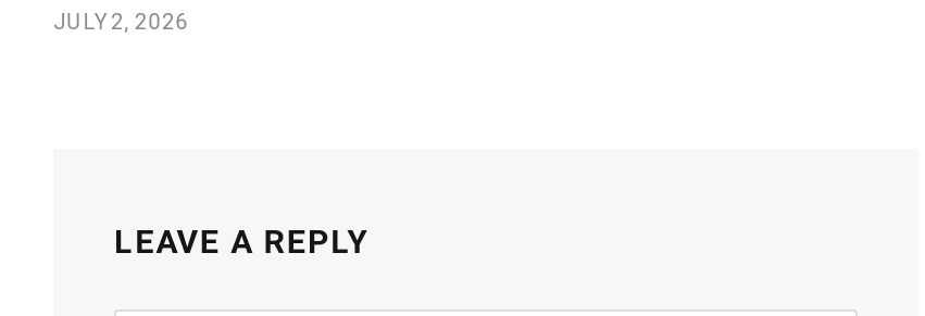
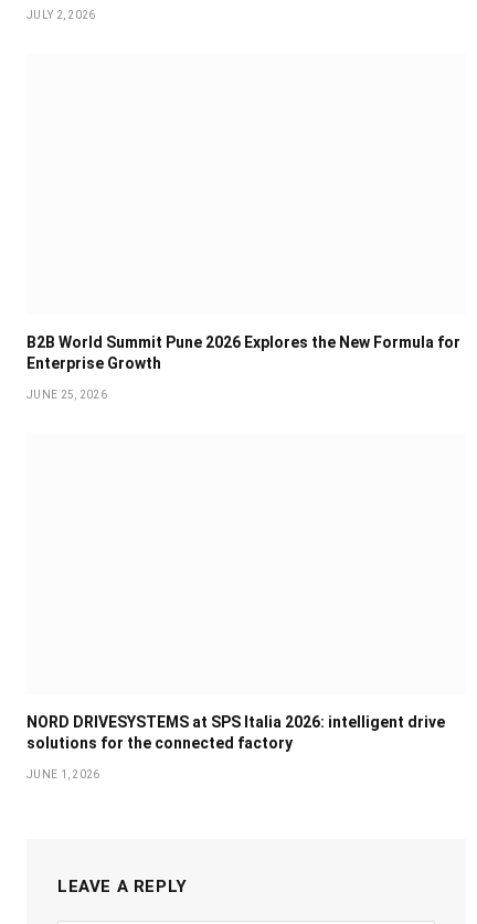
+ B2B World Summit Pune 2026 Explores the New Formula for
+ Enterprise Growth
+ JUNE 25, 2026

+ NORD DRIVESYSTEMS at SPS Italia 2026: intelligent drive
+ solutions for the connected factory
+ JUNE 1, 2026
